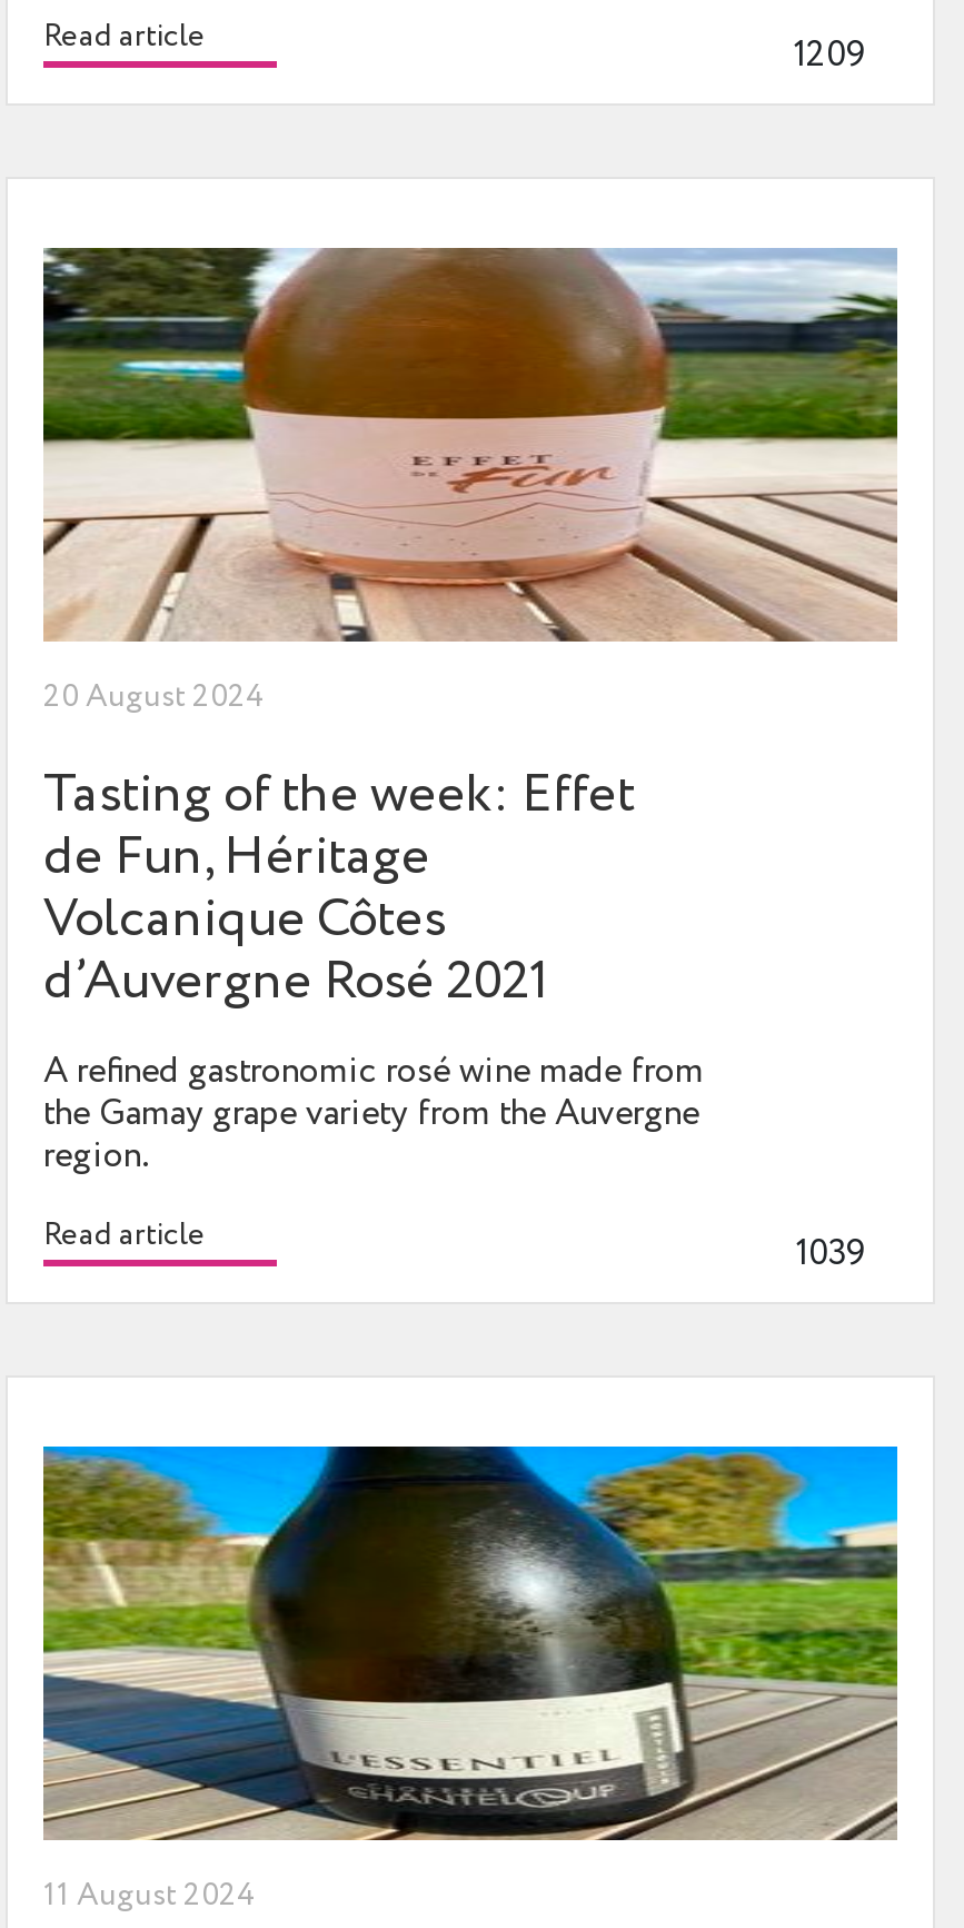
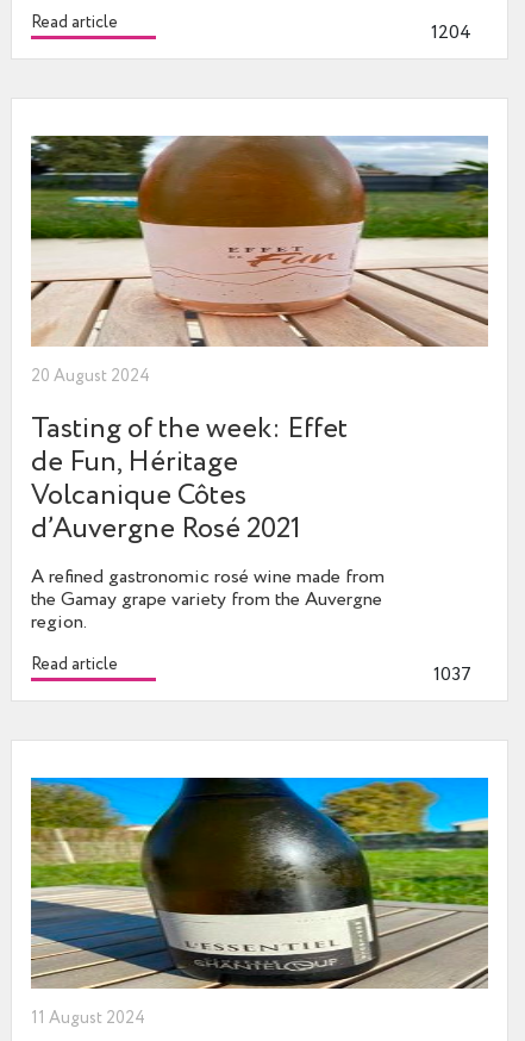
- 1209
+ 1204

- 1039
+ 1037
